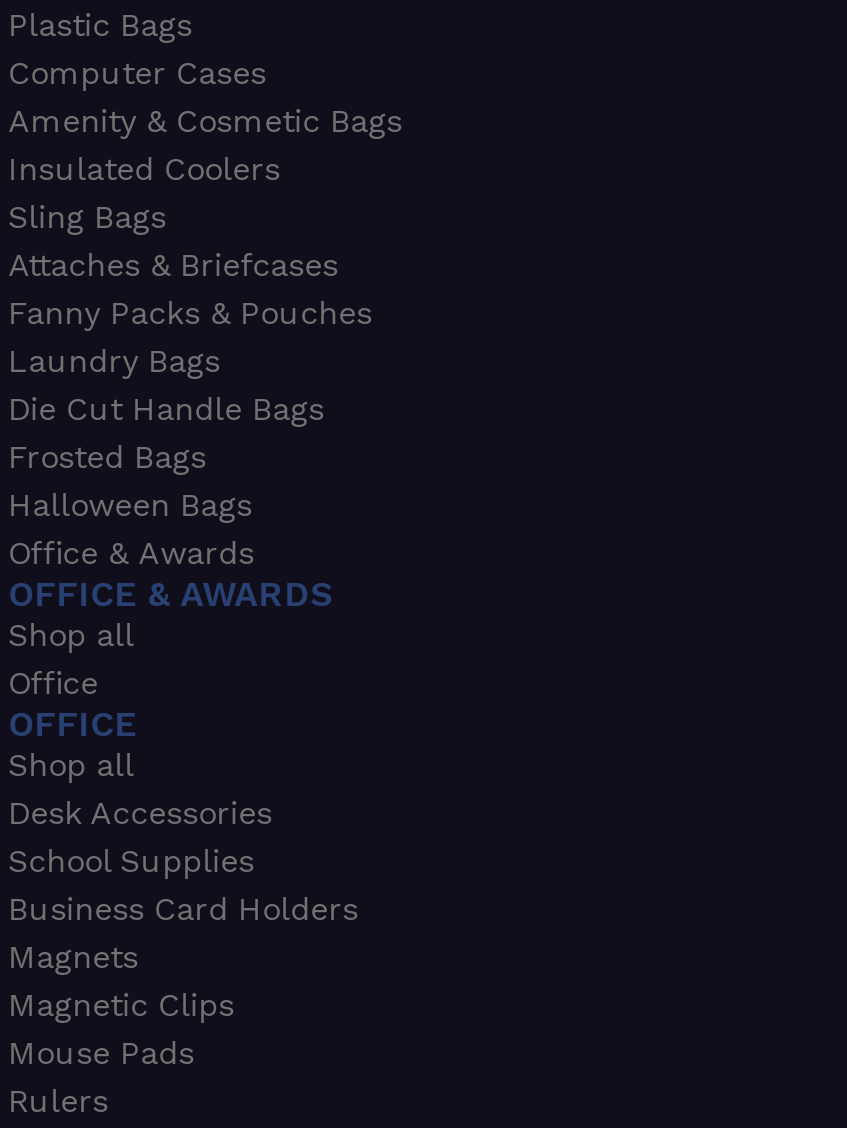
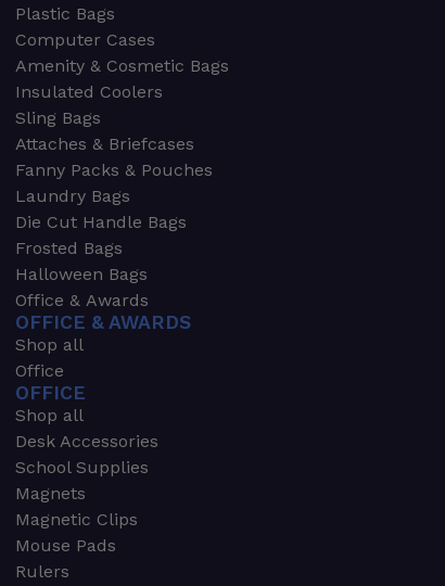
- Business Card Holders
